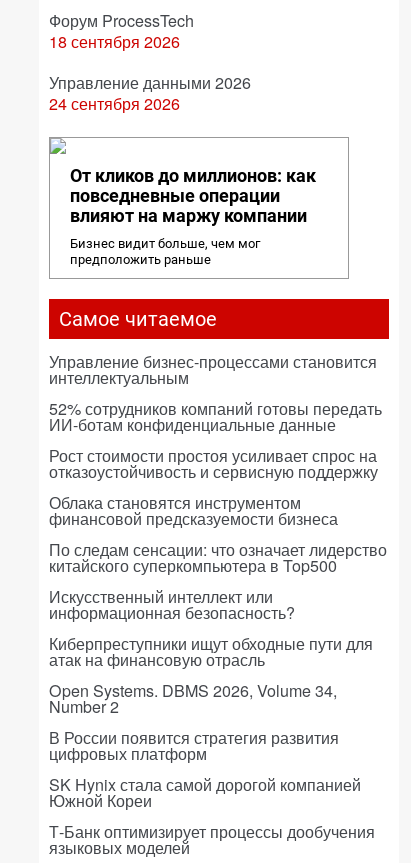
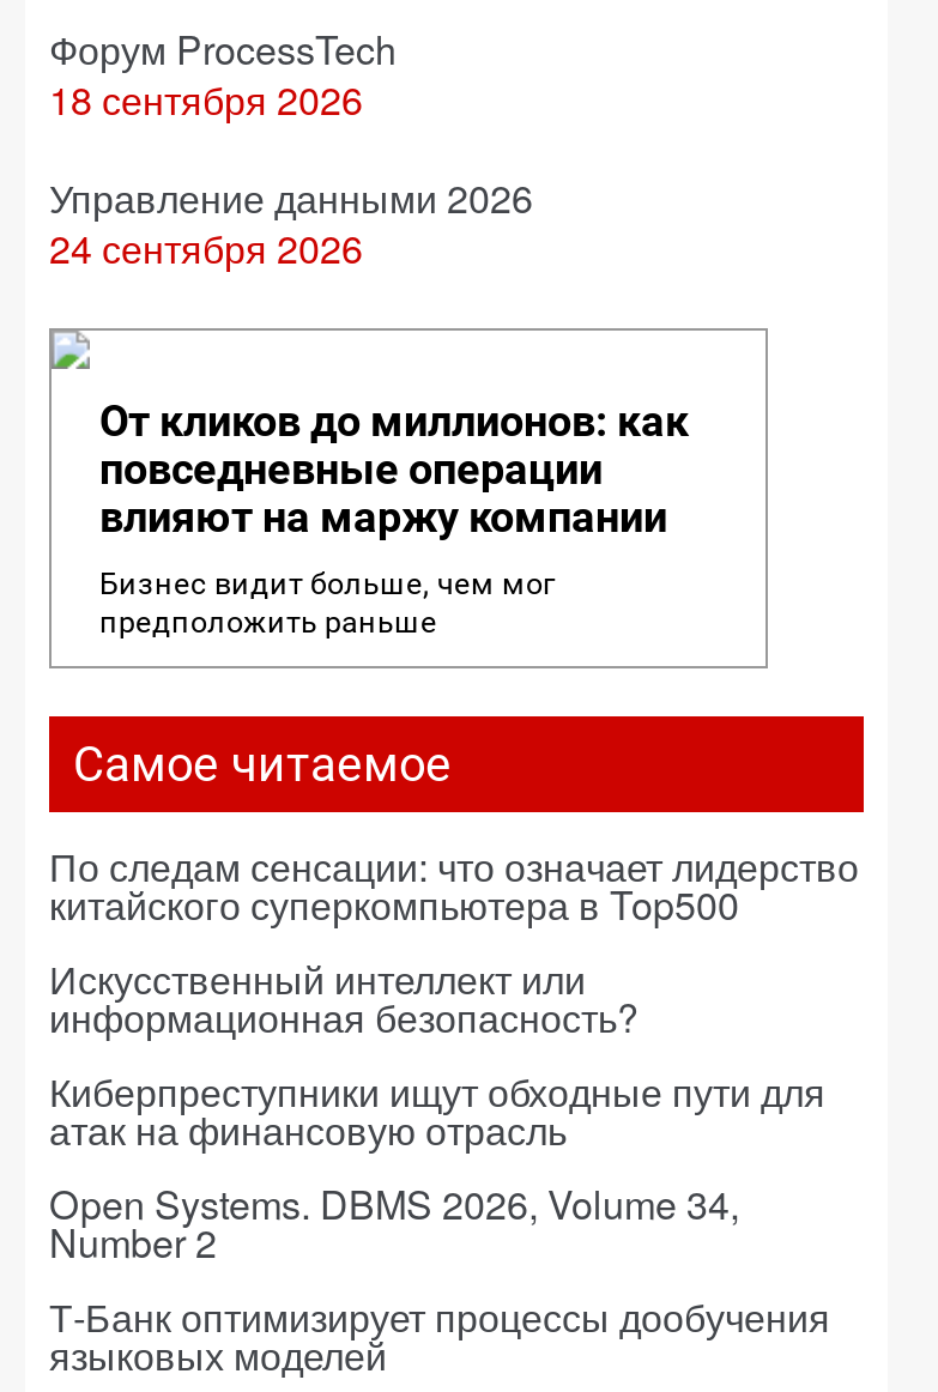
- Управление бизнес-процессами становится
- интеллектуальным
- 52% сотрудников компаний готовы передать
- ИИ-ботам конфиденциальные данные
- Рост стоимости простоя усиливает спрос на
- отказоустойчивость и сервисную поддержку
- Облака становятся инструментом
- финансовой предсказуемости бизнеса

- В России появится стратегия развития
- цифровых платформ
- SK Hynix стала самой дорогой компанией
- Южной Кореи
